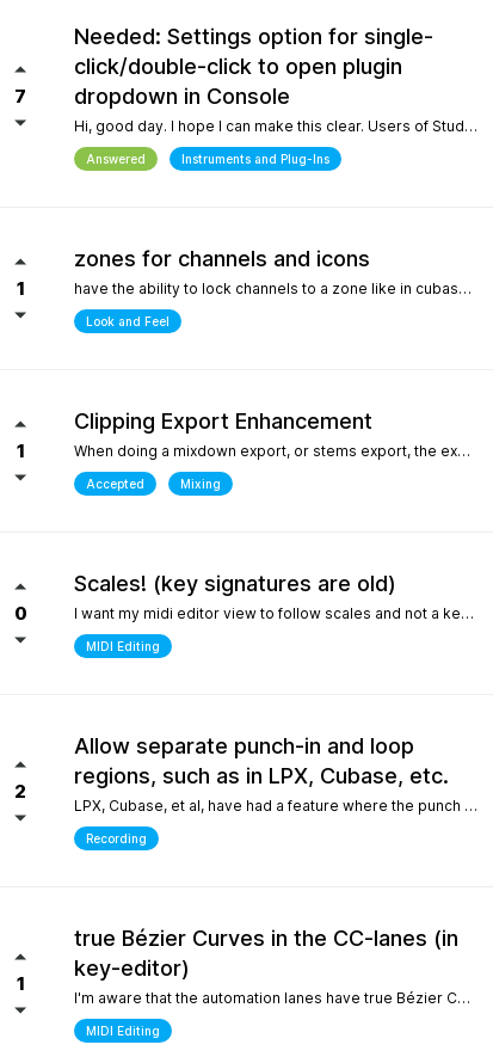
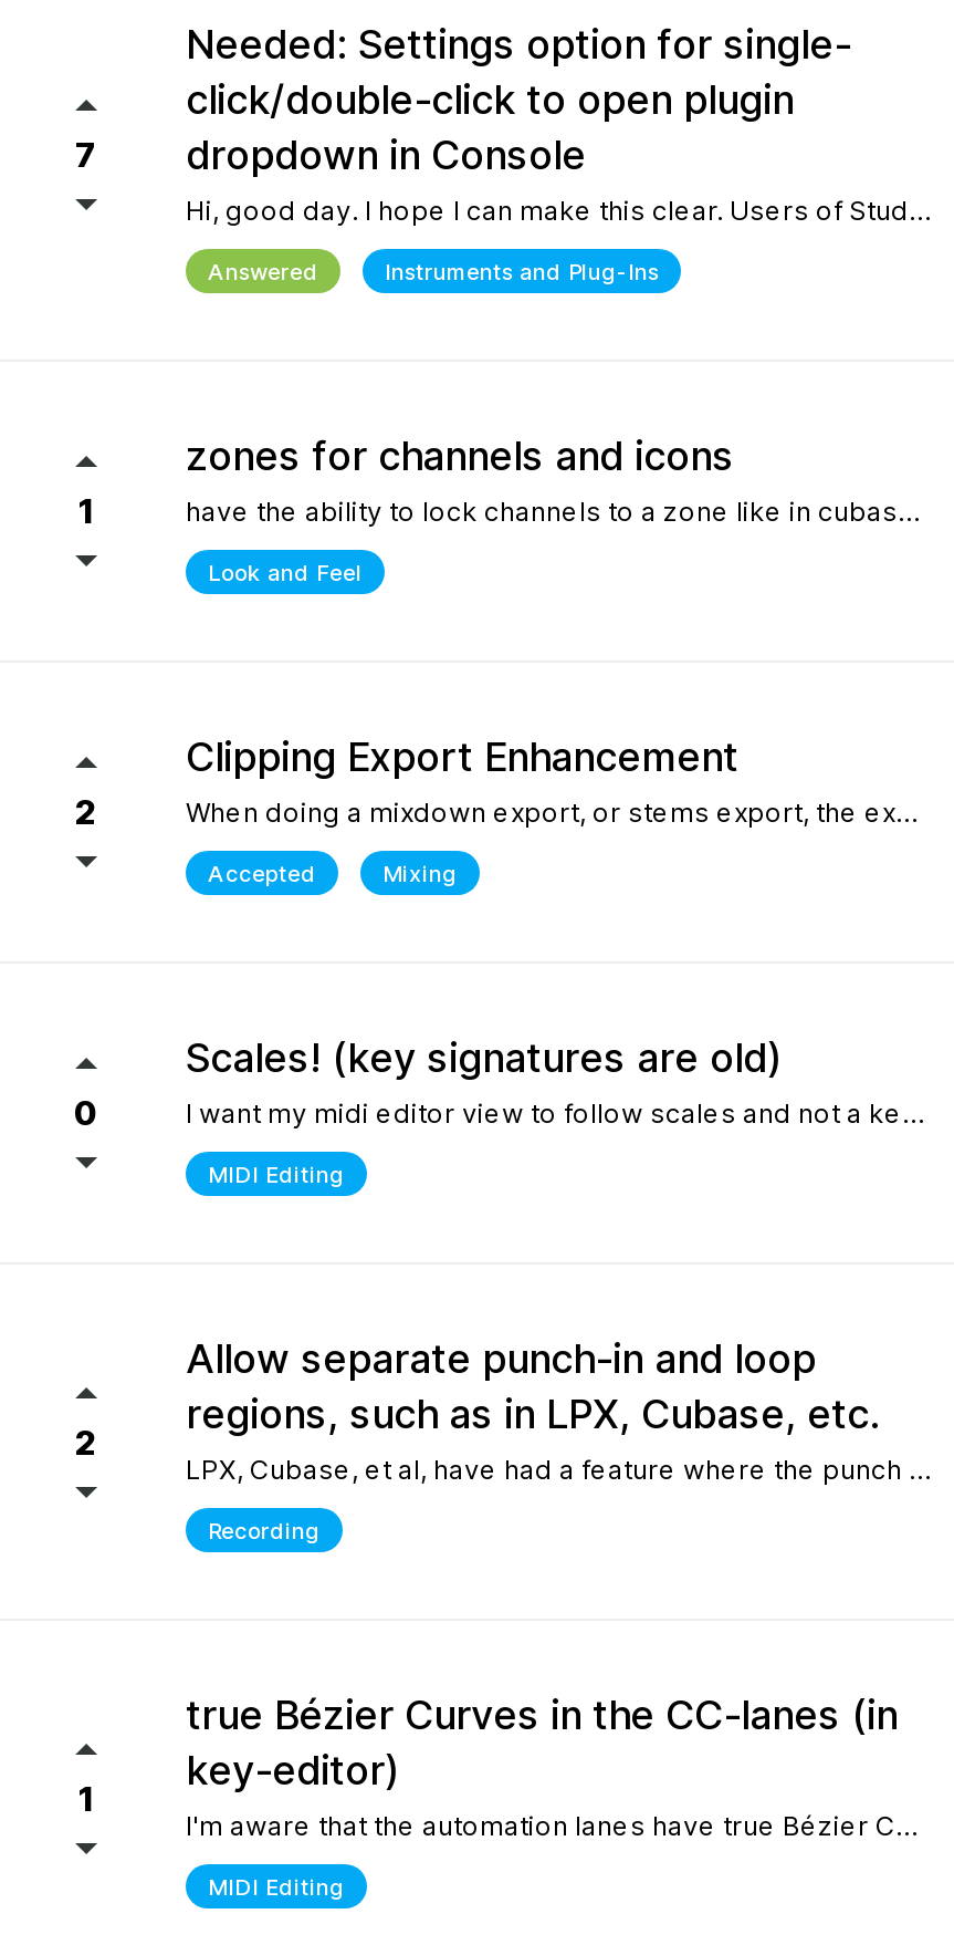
- 1
+ 2
